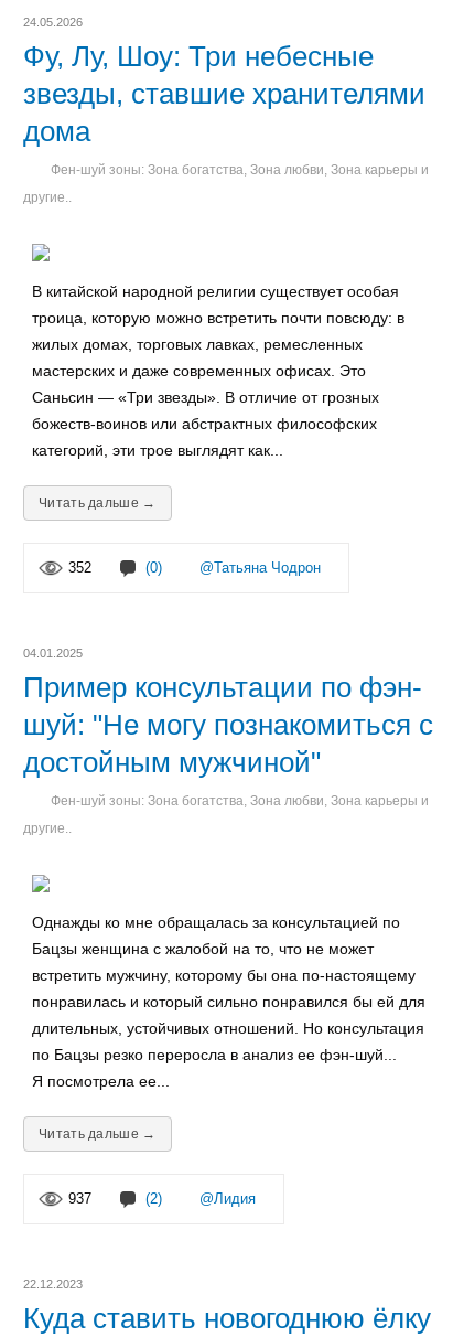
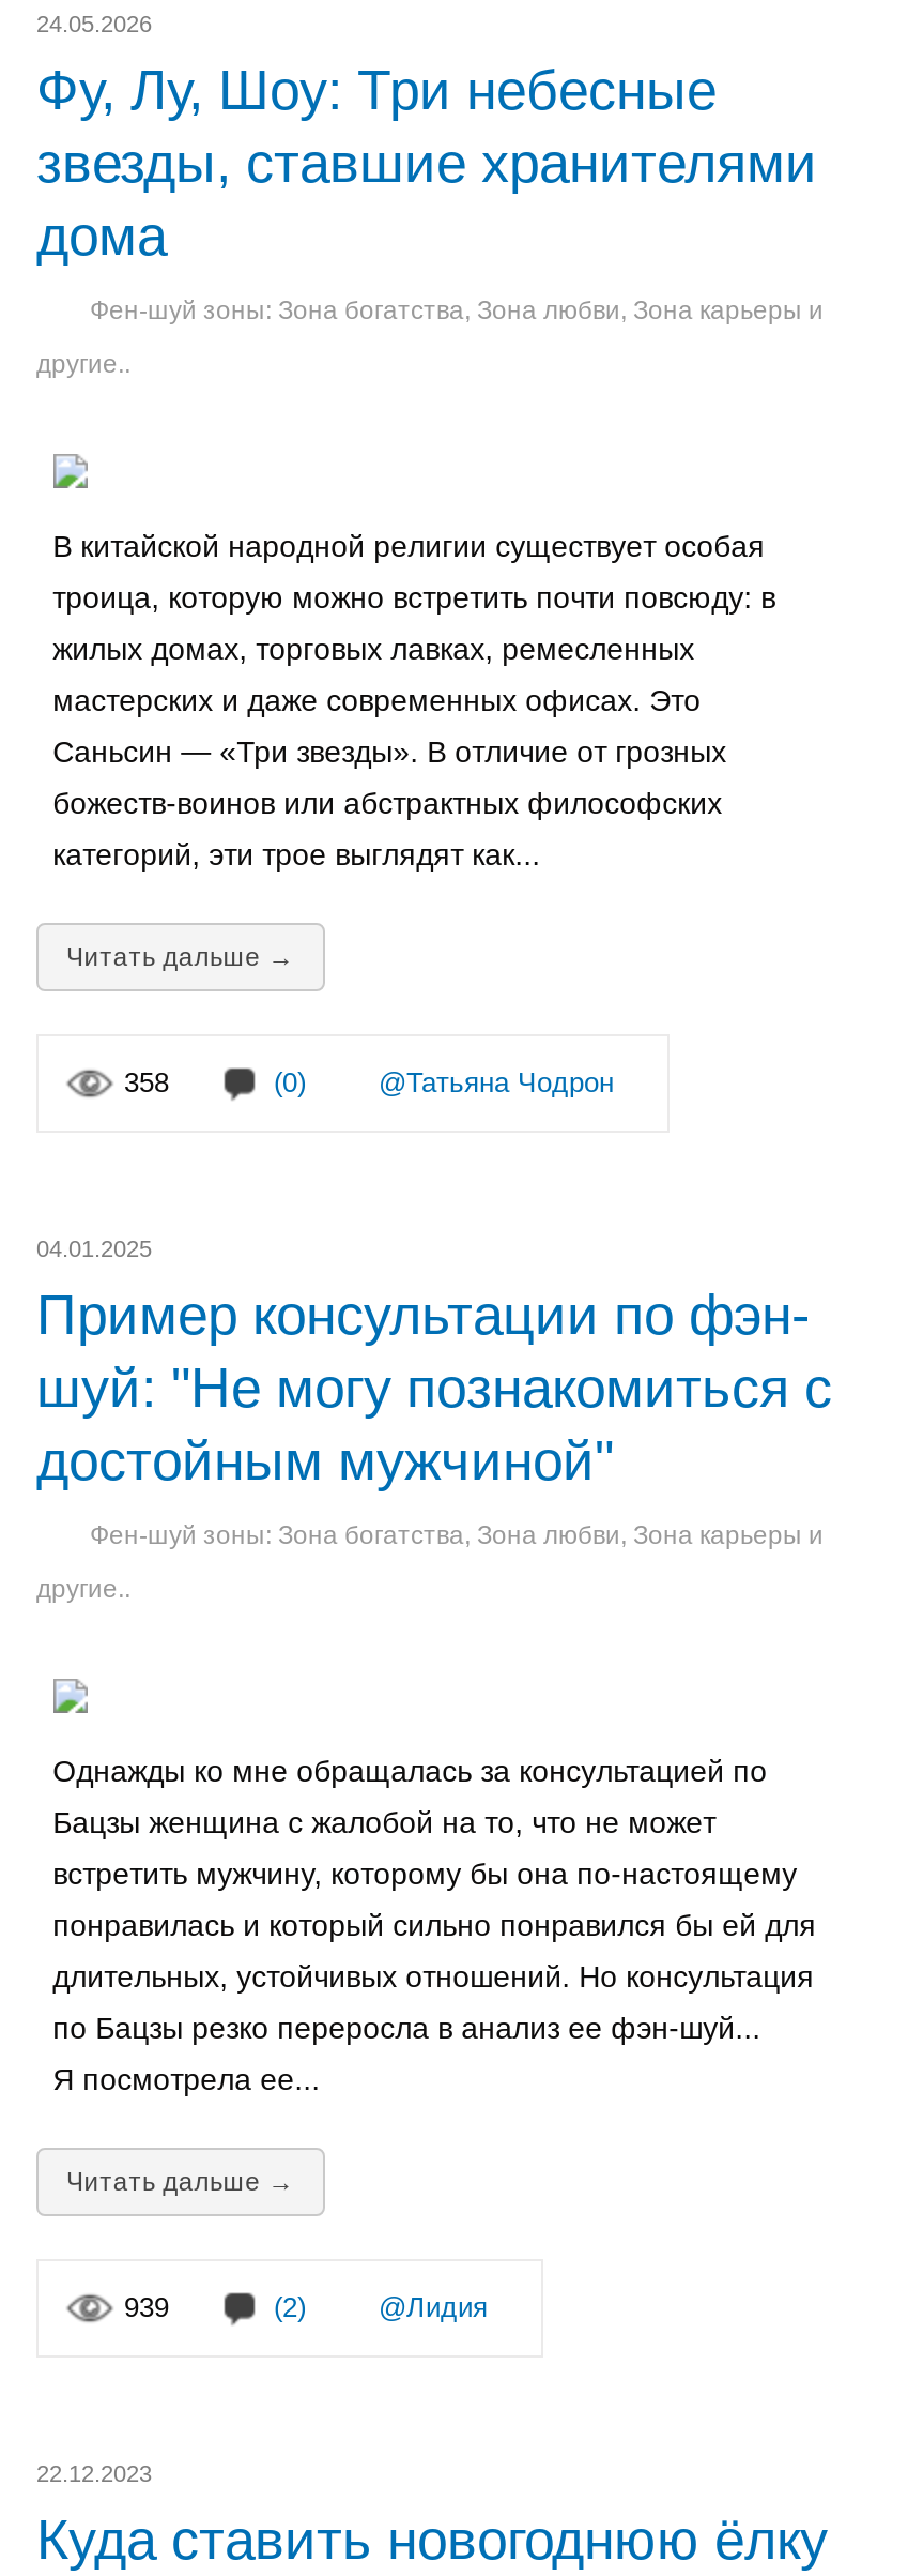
- 352
+ 358

- 937
+ 939
